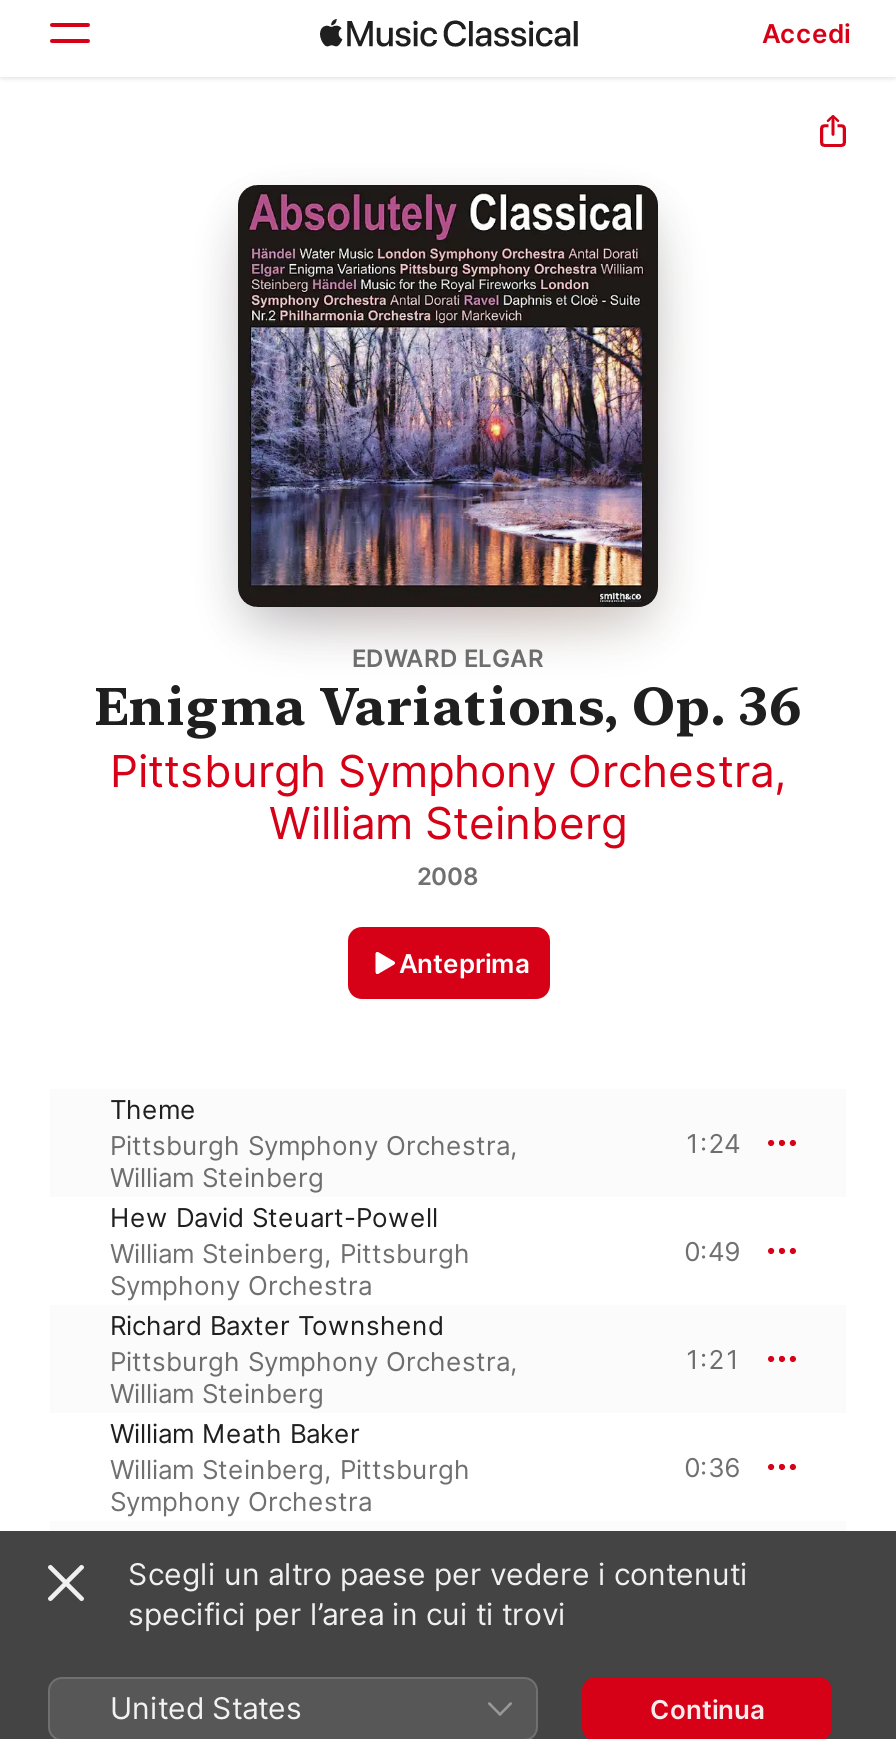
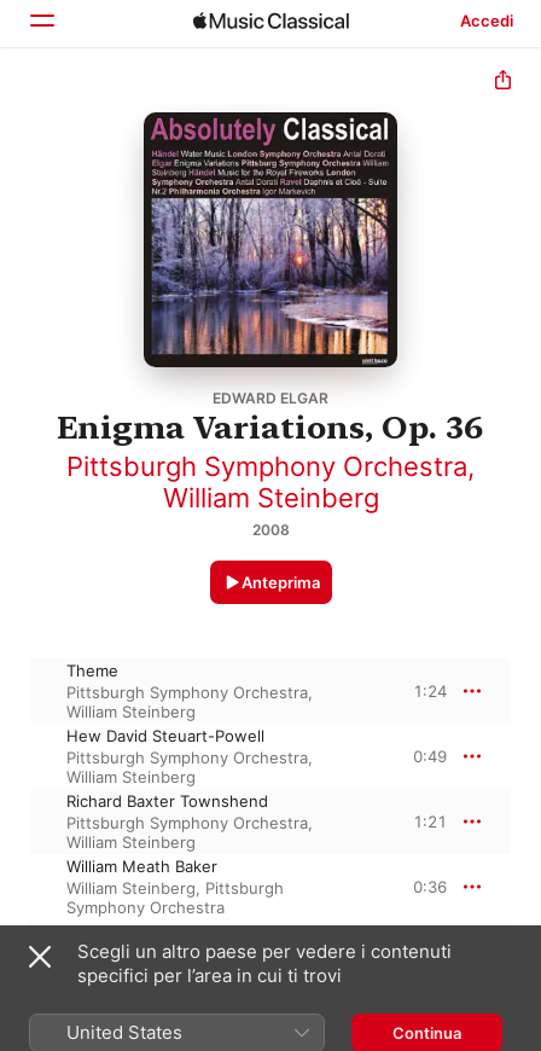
- William Steinberg, Pittsburgh
- Symphony Orchestra
+ Pittsburgh Symphony Orchestra,
+ William Steinberg
